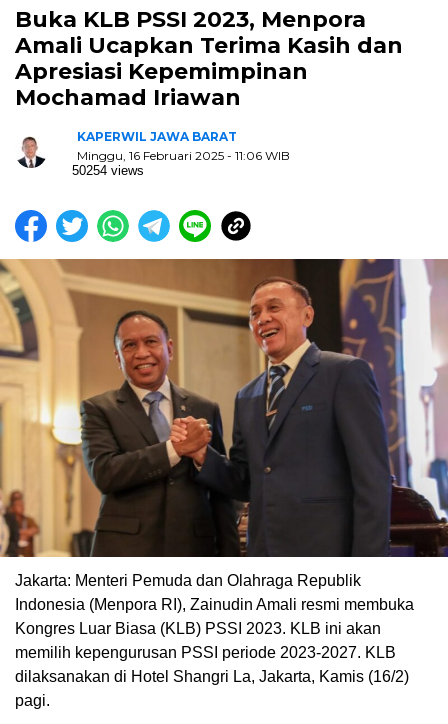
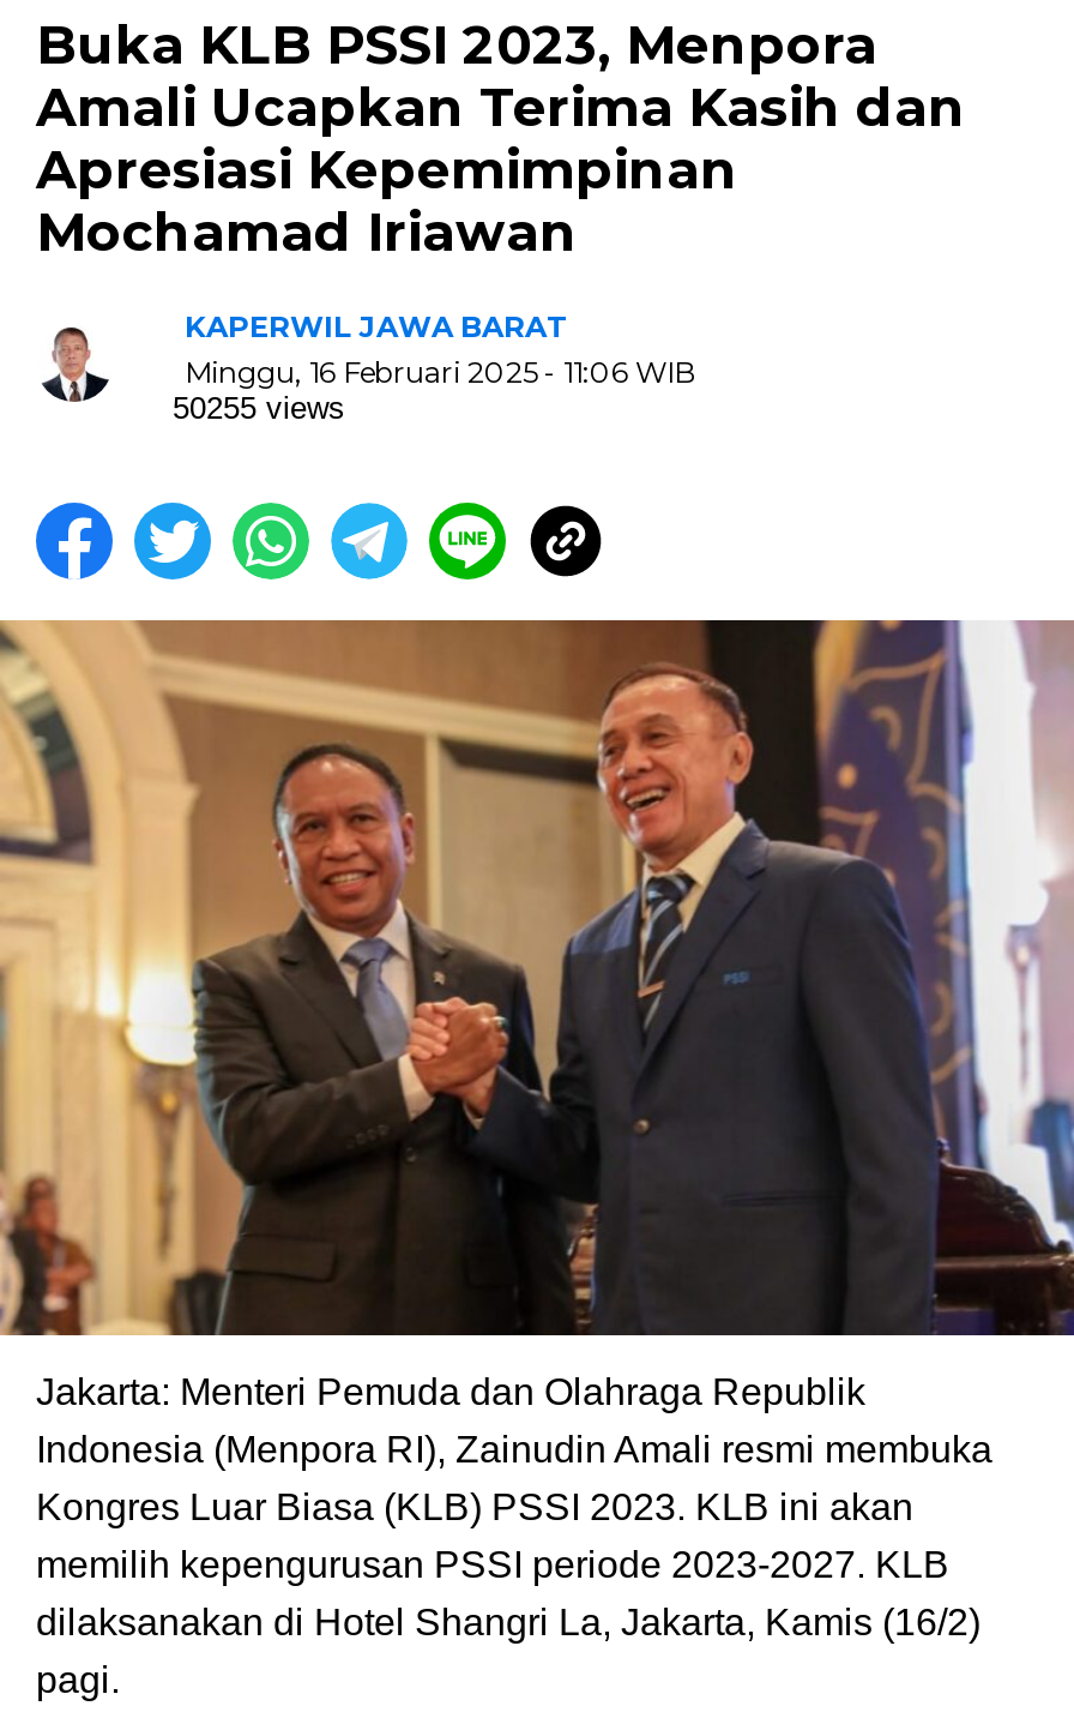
- 50254 views
+ 50255 views
